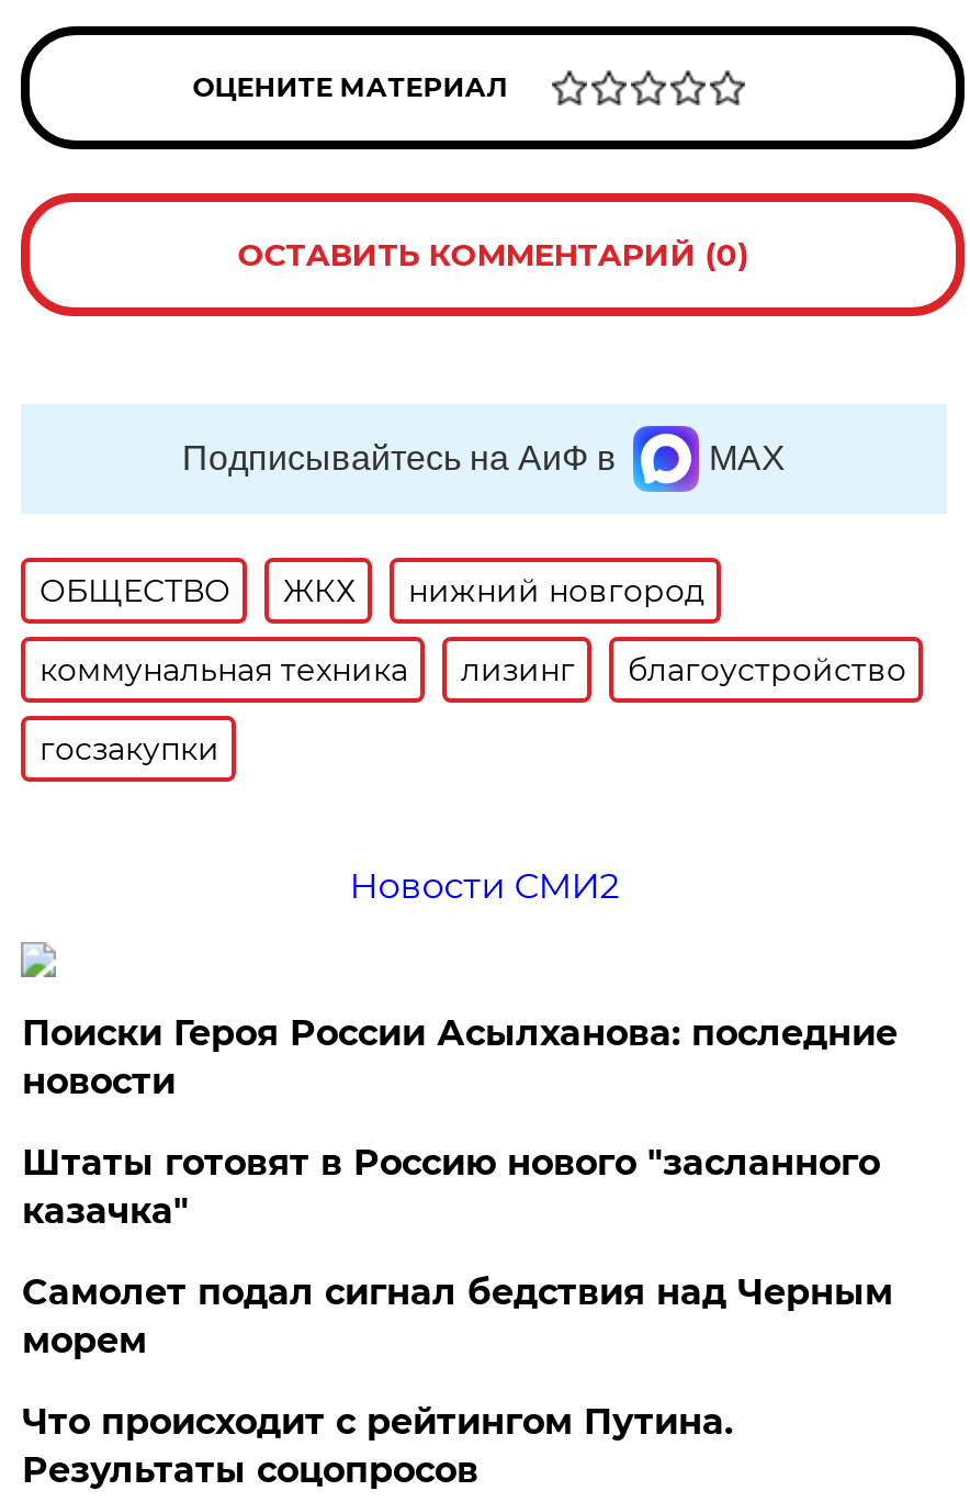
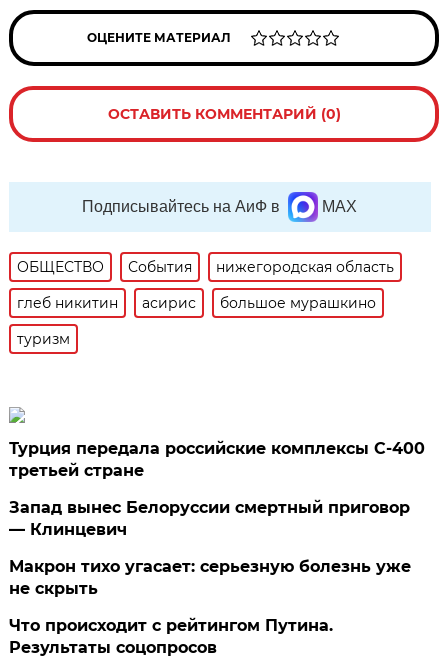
- ЖКХ
- нижний новгород
- коммунальная техника
- лизинг
- благоустройство
- госзакупки
- Новости СМИ2
+ События
+ нижегородская область
+ глеб никитин
+ асирис
+ большое мурашкино
+ туризм

- Поиски Героя России Асылханова: последние
- новости
- Штаты готовят в Россию нового "засланного
- казачка"
- Самолет подал сигнал бедствия над Черным
- морем
+ Турция передала российские комплексы С-400
+ третьей стране
+ Запад вынес Белоруссии смертный приговор
+ — Клинцевич
+ Макрон тихо угасает: серьезную болезнь уже
+ не скрыть
